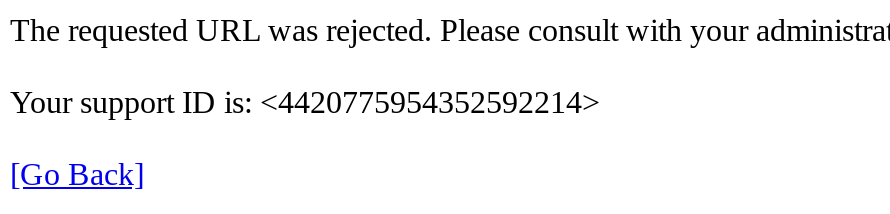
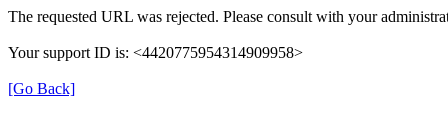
- Your support ID is: <4420775954352592214>
+ Your support ID is: <4420775954314909958>
